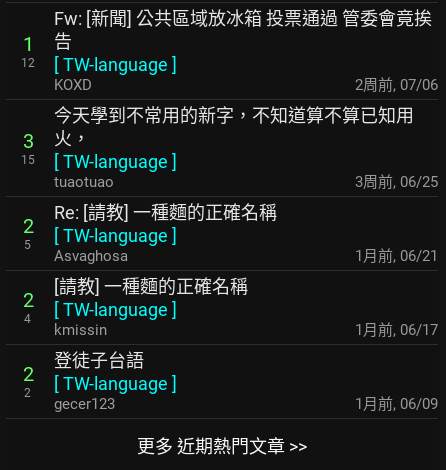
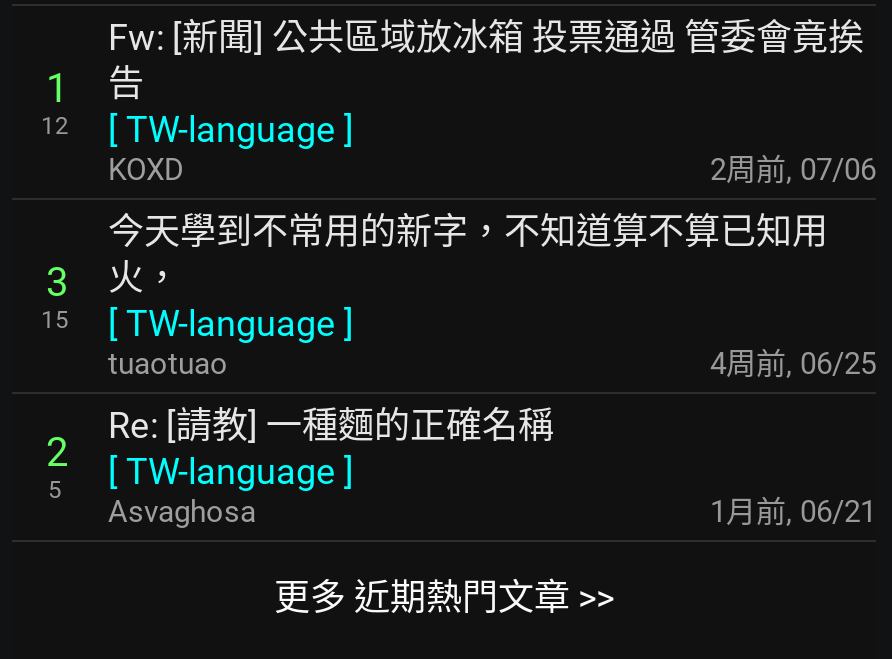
- 3周前, 06/25
+ 4周前, 06/25

- [請教] 一種麵的正確名稱
- [TW-language]
- kmissin
- 1月前, 06/17
- 2
- 2

- 2
- 4

- 登徒子台語
- [TW-language]
- gecer123
- 1月前, 06/09
